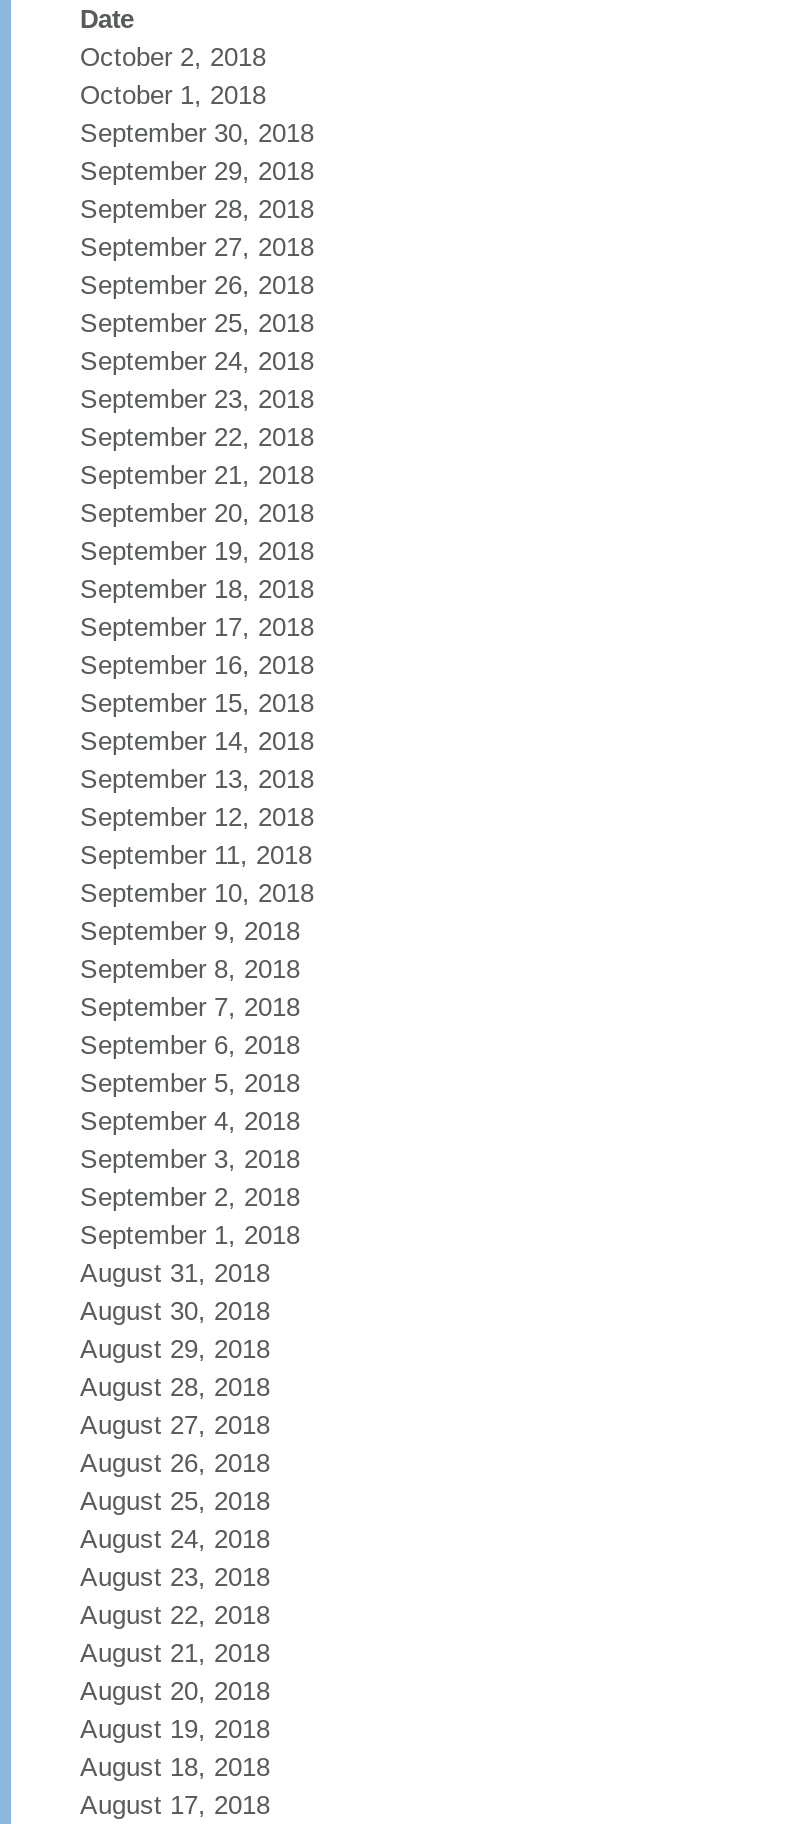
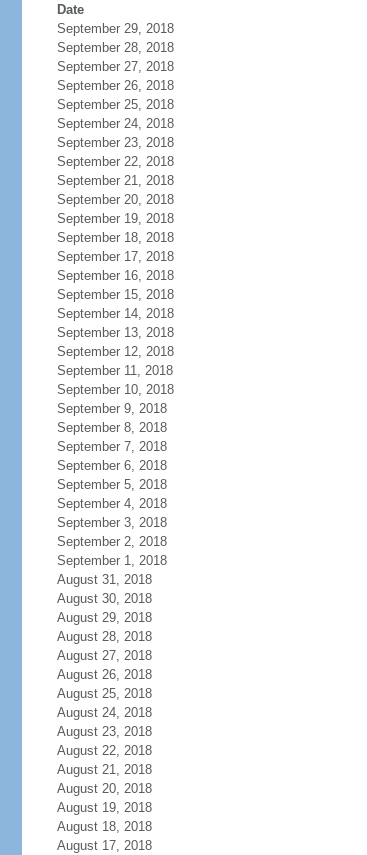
- October 2, 2018
- October 1, 2018
- September 30, 2018
